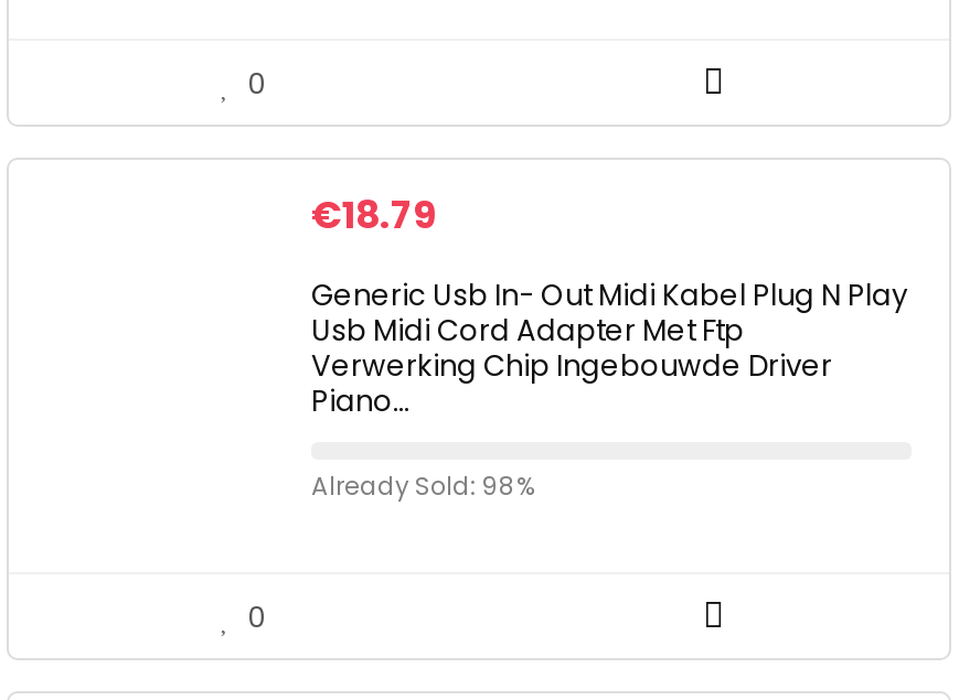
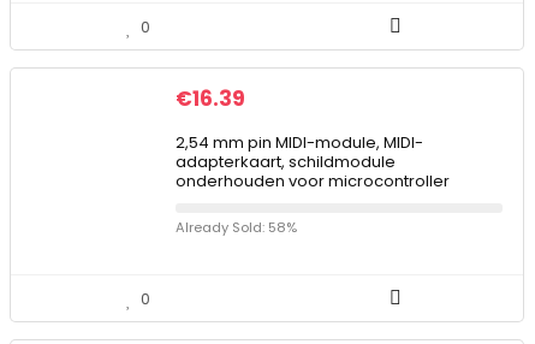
- €18.79
+ €16.39

- Generic Usb In- Out Midi Kabel Plug N Play
- Usb Midi Cord Adapter Met Ftp
- Verwerking Chip Ingebouwde Driver
- Piano…
+ 2,54 mm pin MIDI-module, MIDI-
+ adapterkaart, schildmodule
+ onderhouden voor microcontroller

- Already Sold: 98%
+ Already Sold: 58%
